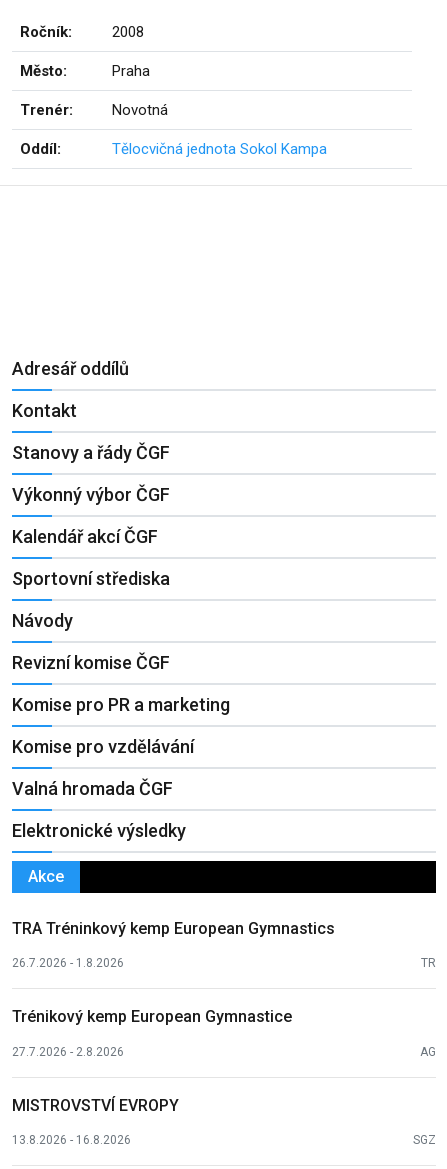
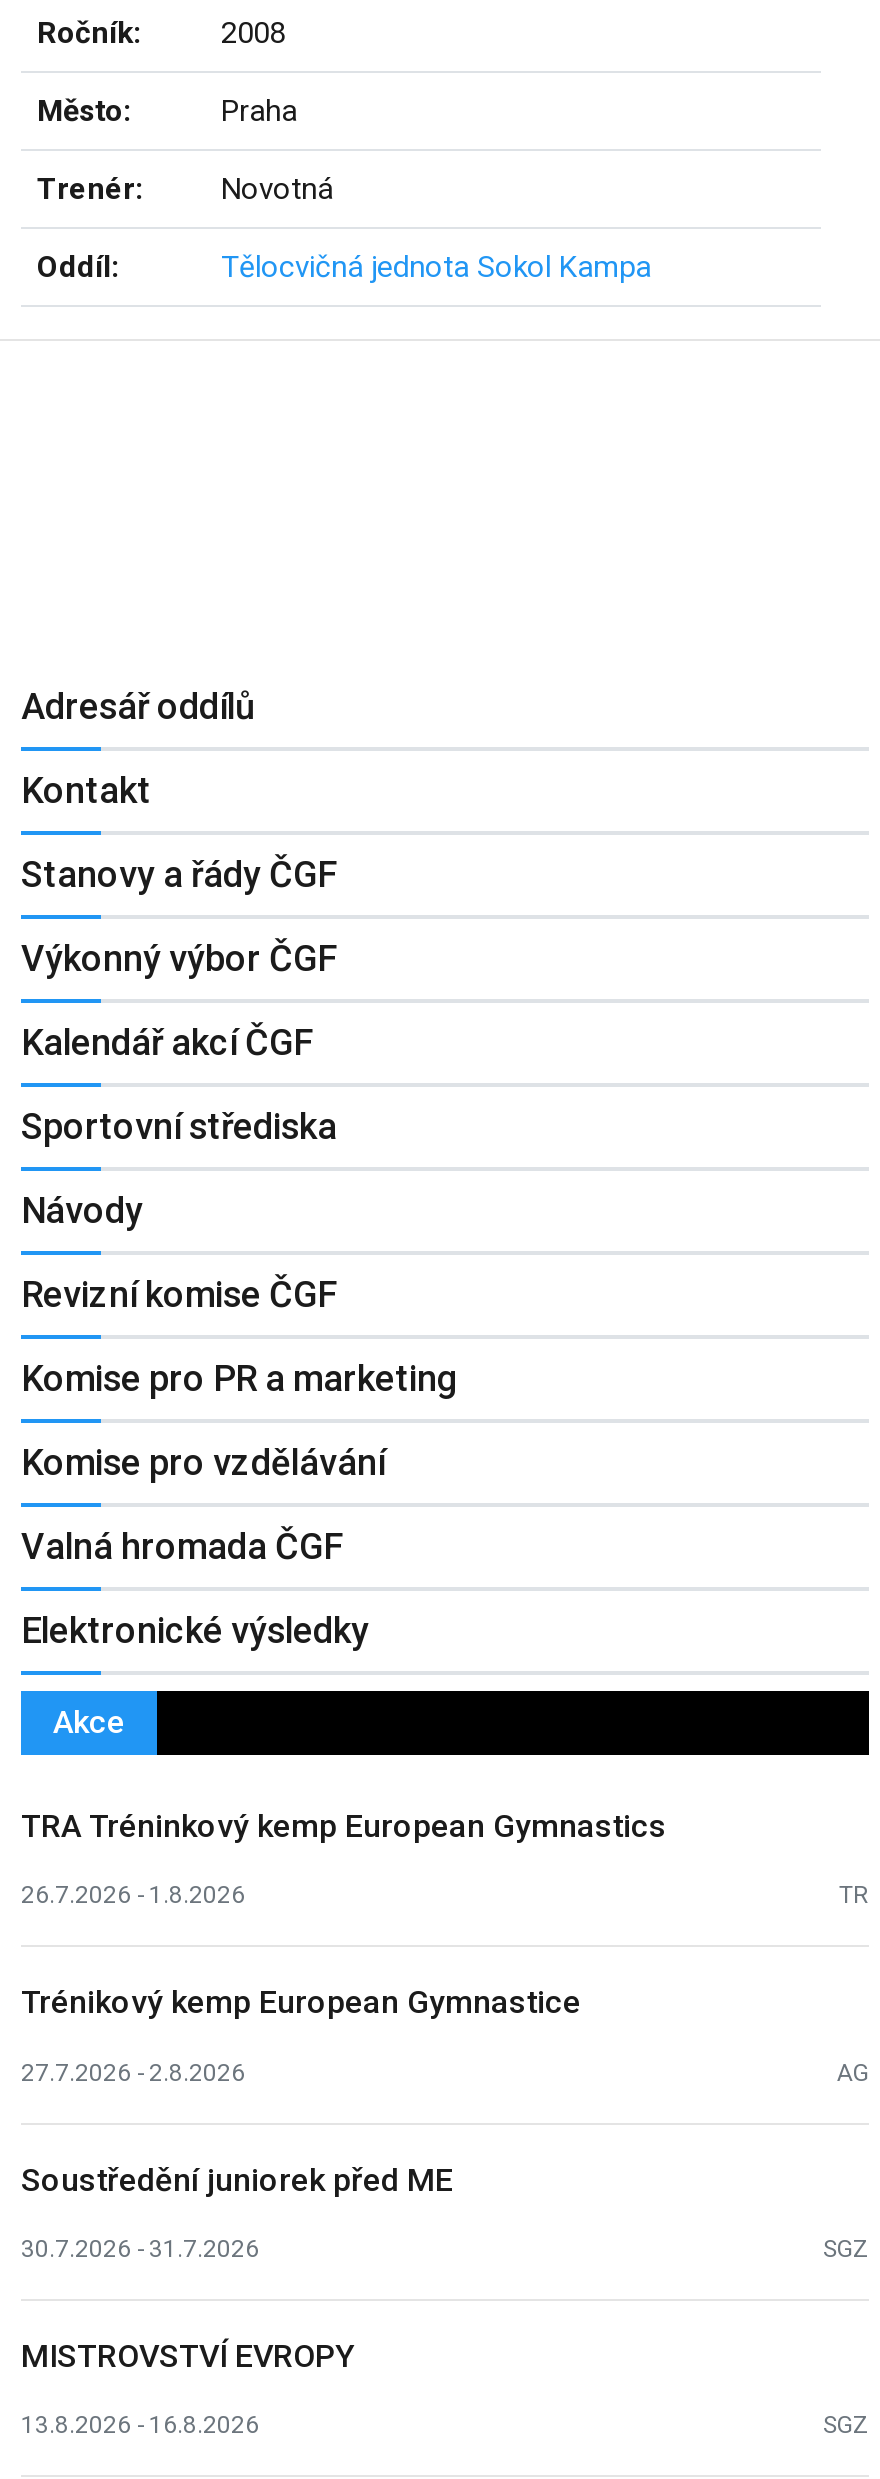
+ Soustředění juniorek před ME
+ 30.7.2026 - 31.7.2026
+ SGZ
